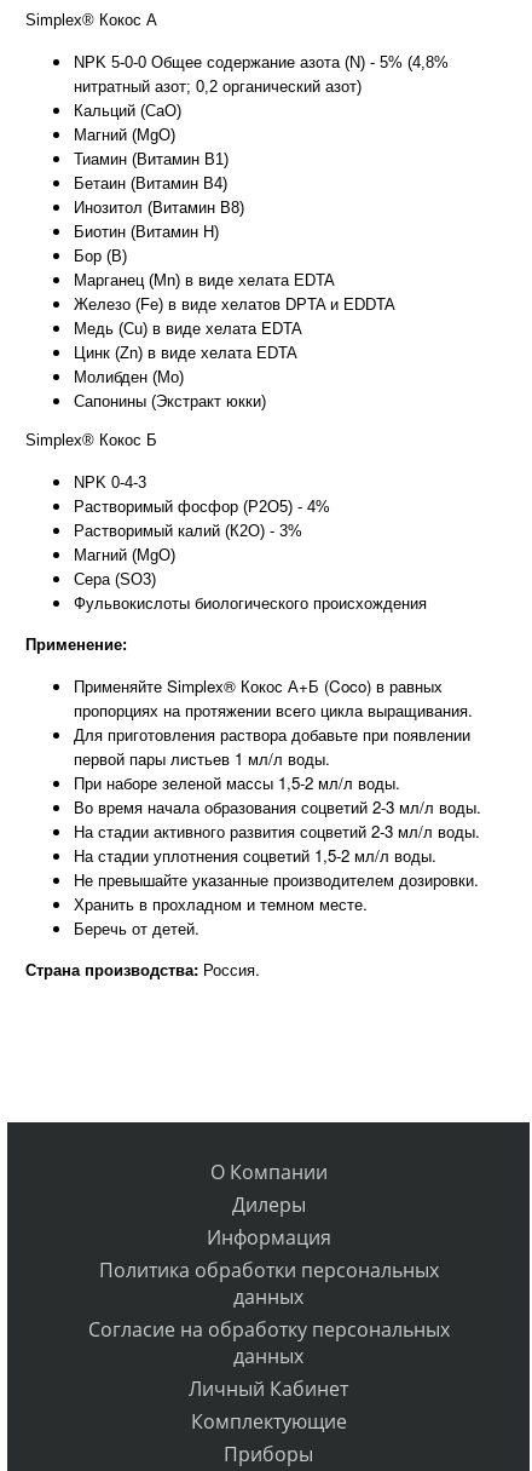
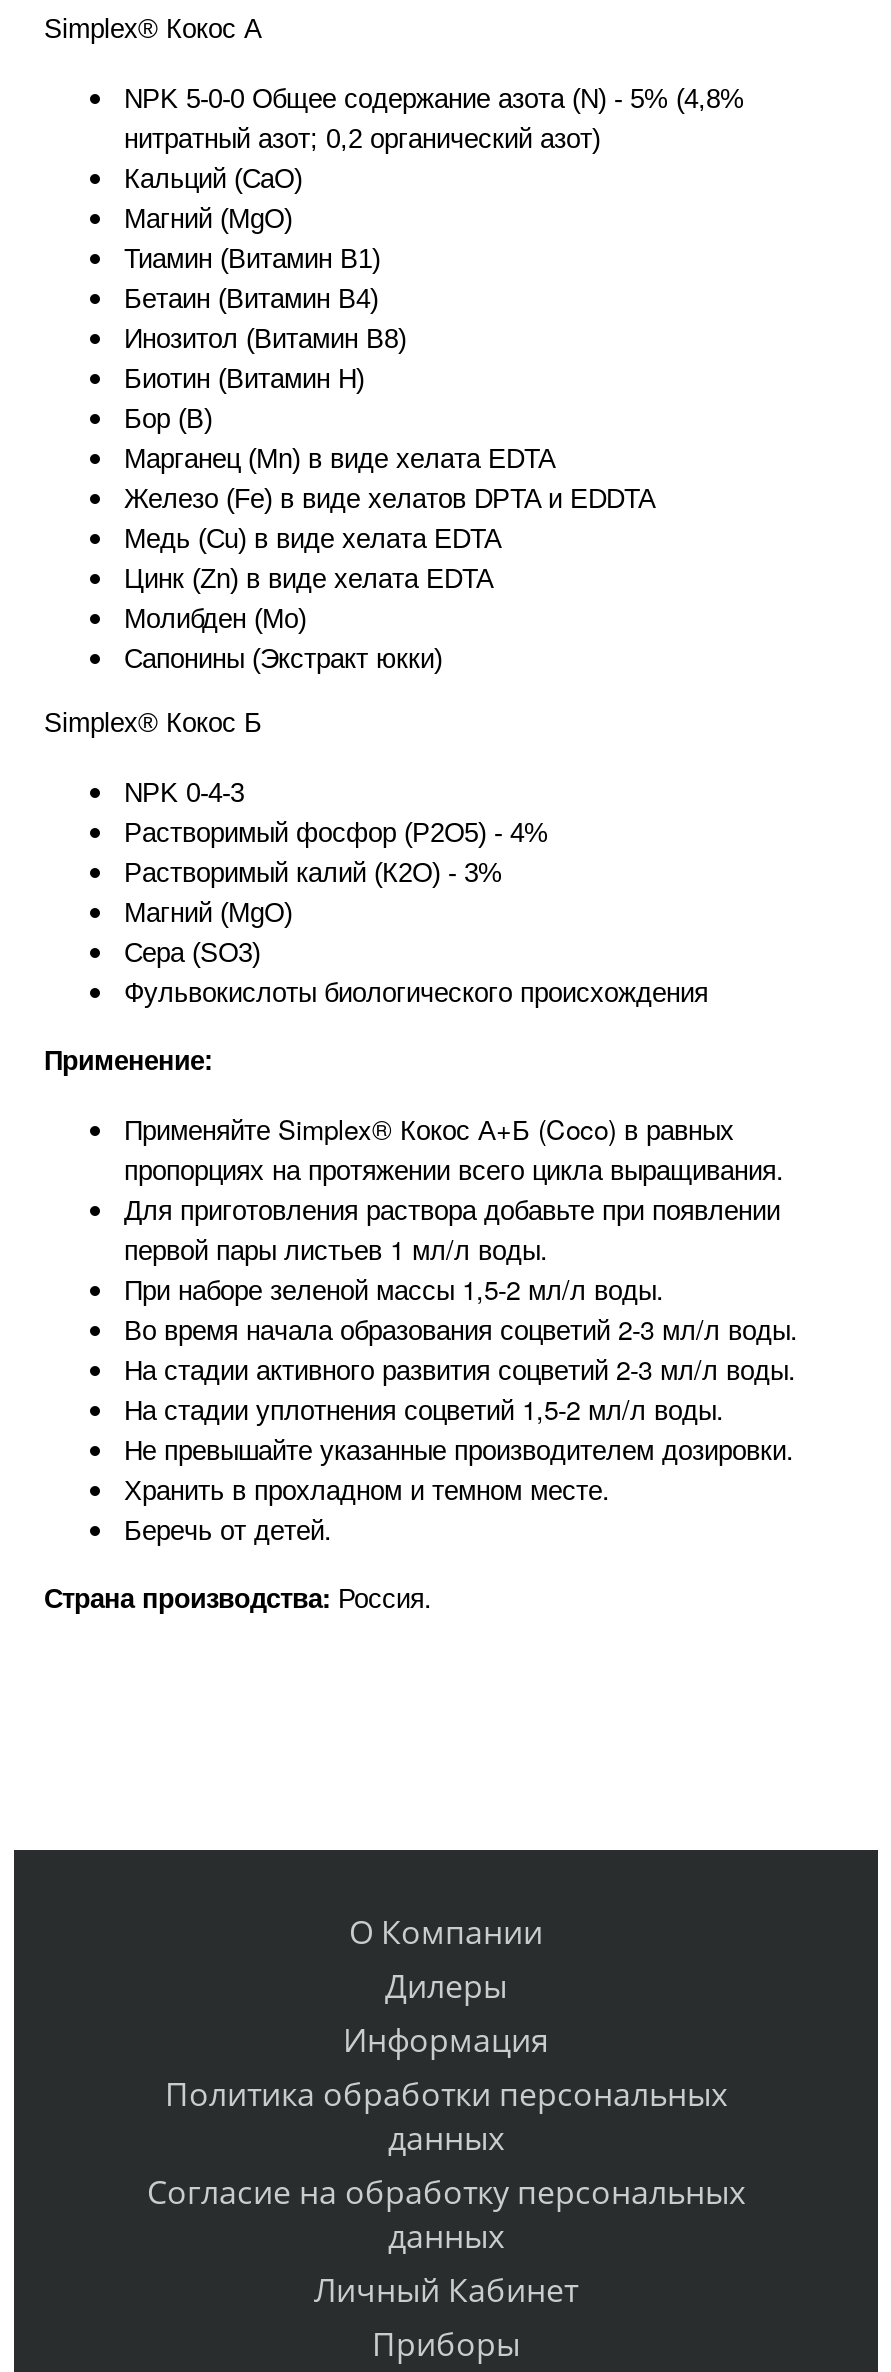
- Комплектующие
